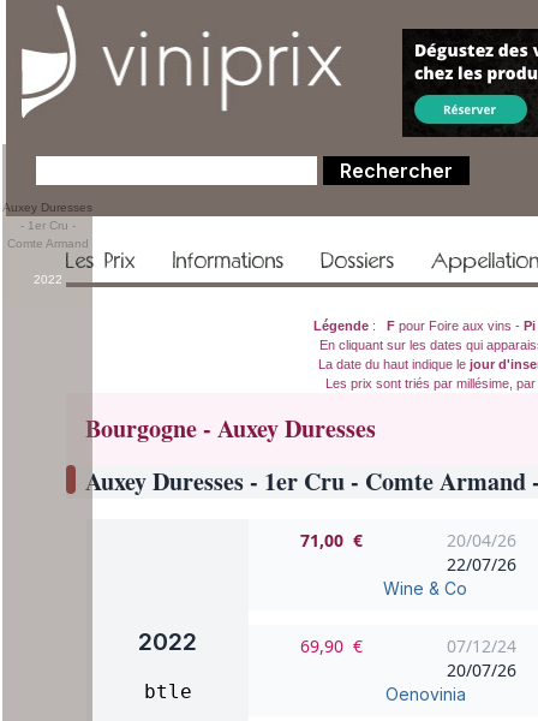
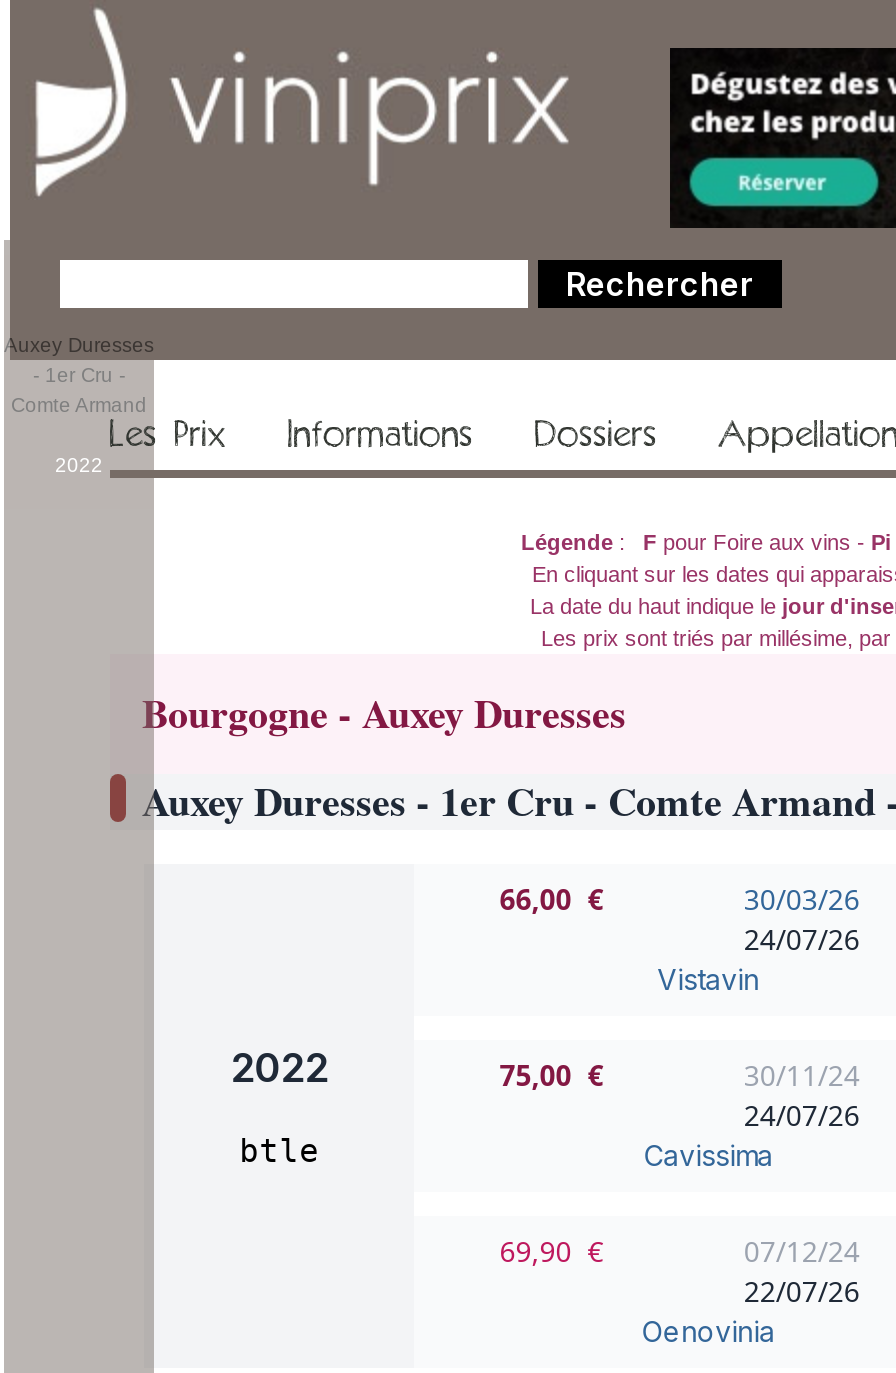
- 71,00 €
- 20/04/26
- 22/07/26
- Wine & Co
+ 66,00 €
+ 30/03/26
+ 24/07/26
+ Vistavin
+ 75,00 €
+ 30/11/24
+ 24/07/26
+ Cavissima

- 20/07/26
+ 22/07/26
